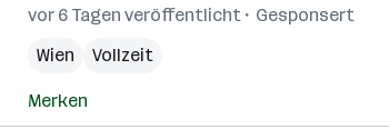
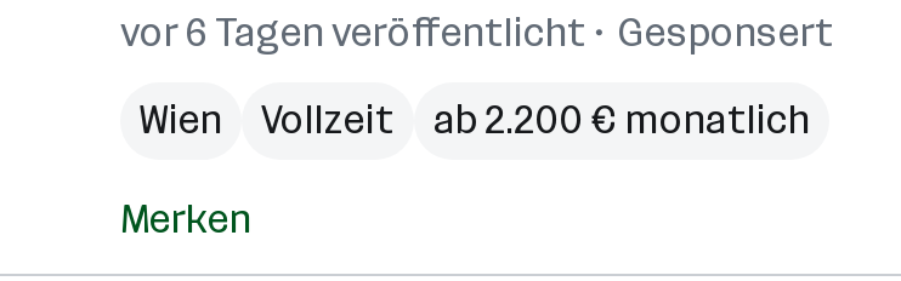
+ ab 2.200 € monatlich
